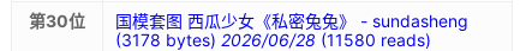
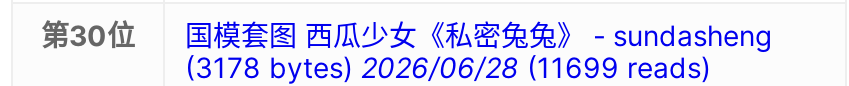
- (3178 bytes) 2026/06/28 (11580 reads)
+ (3178 bytes) 2026/06/28 (11699 reads)
